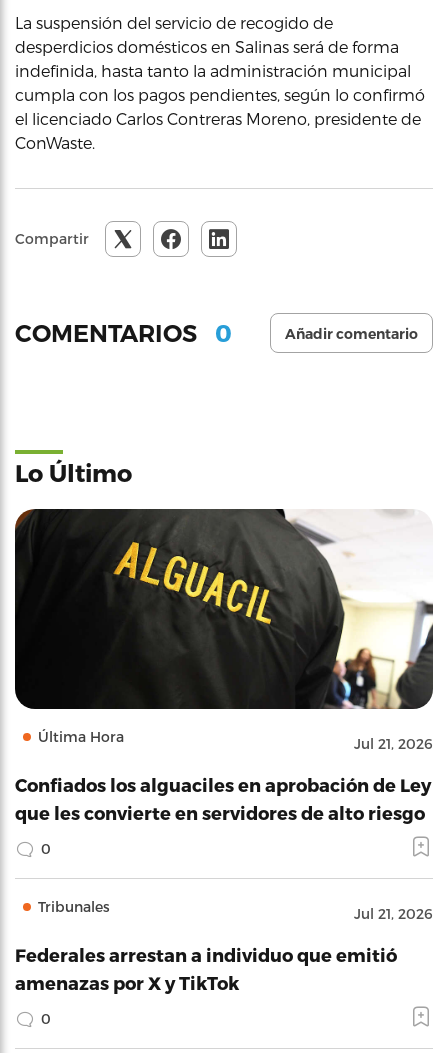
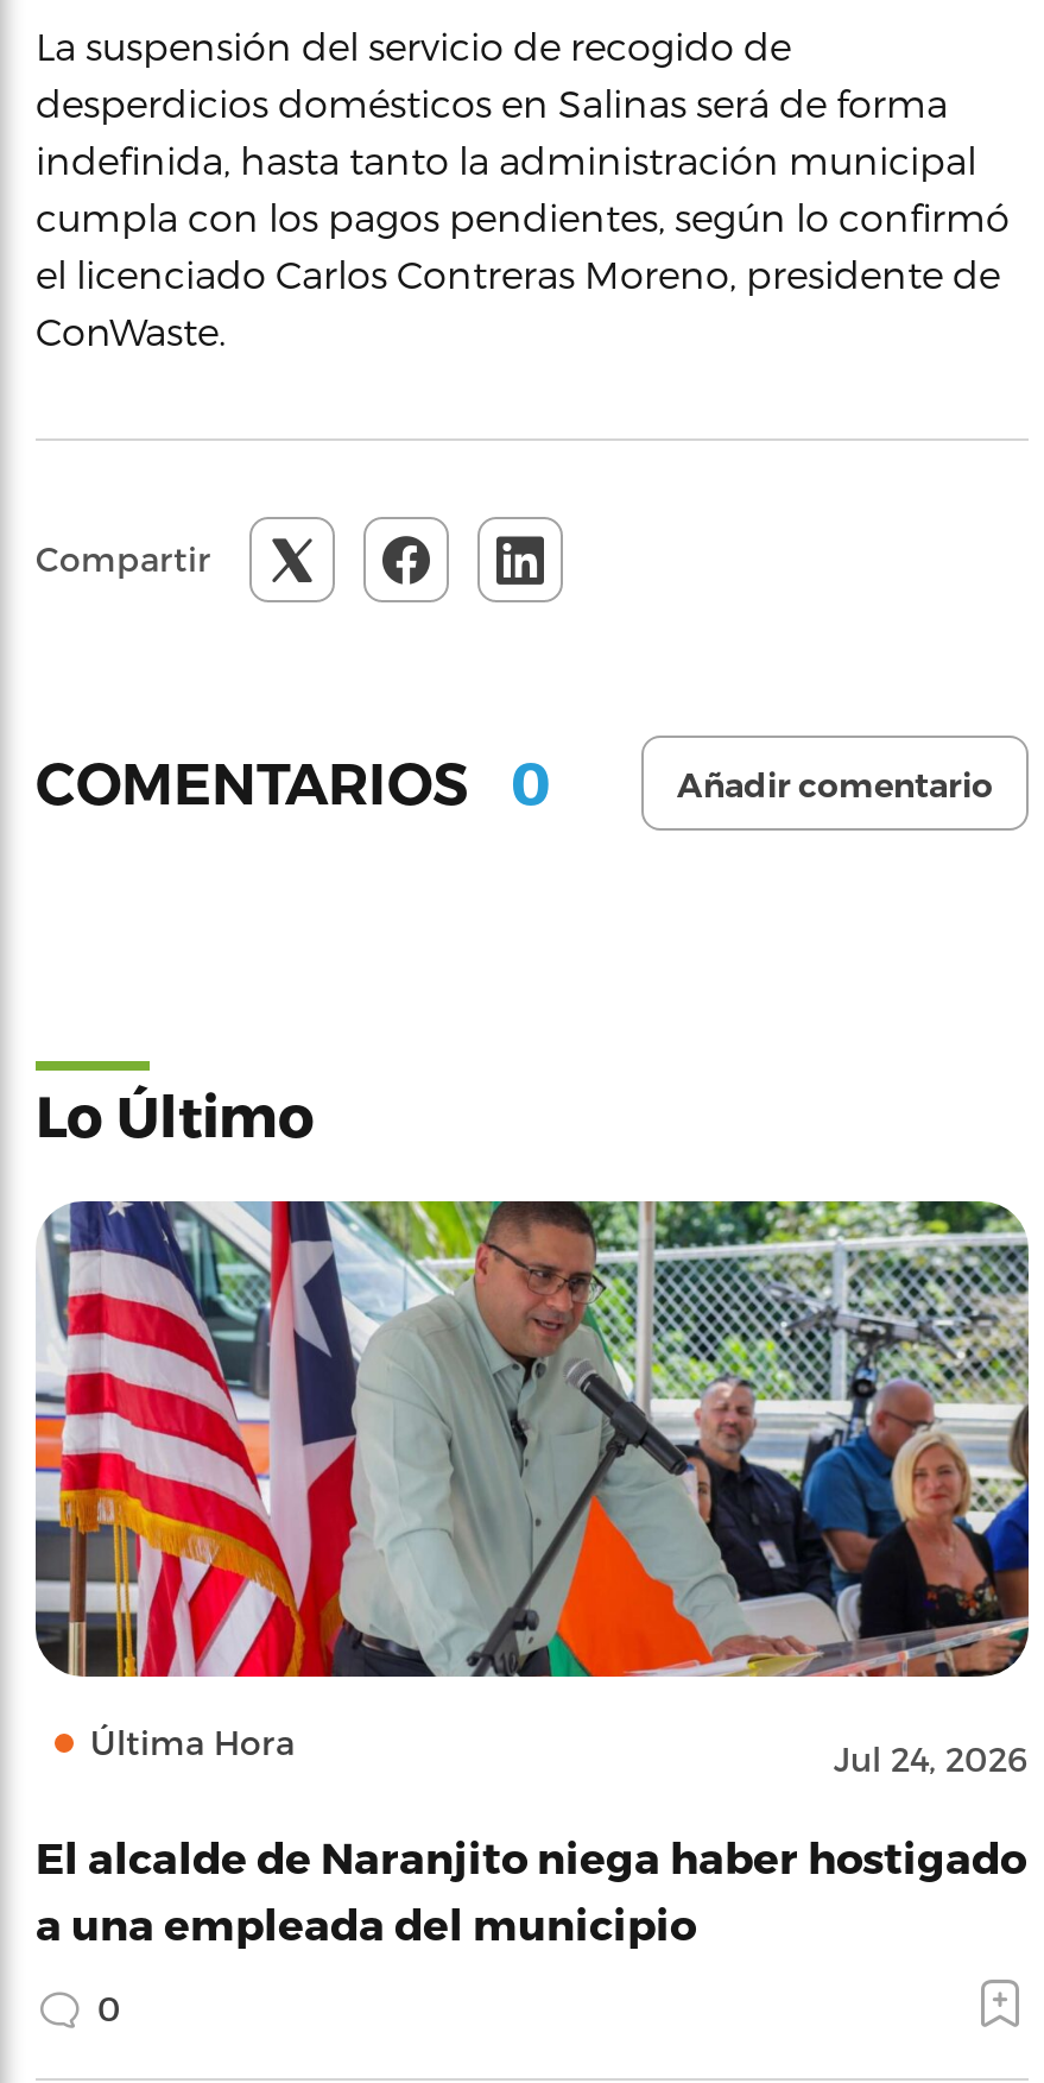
- [image]
- Jul 21, 2026
- Confiados los alguaciles en aprobación de Ley
- que les convierte en servidores de alto riesgo
- 0
- Tribunales
- Jul 21, 2026
- Federales arrestan a individuo que emitió
- amenazas por X y TikTok
+ [image]
+ Jul 24, 2026
+ El alcalde de Naranjito niega haber hostigado
+ a una empleada del municipio
